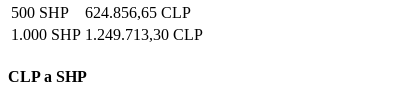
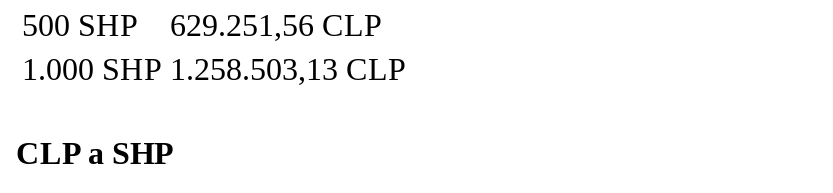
- 500 SHP 624.856,65 CLP
+ 500 SHP 629.251,56 CLP

- 1.000 SHP 1.249.713,30 CLP
+ 1.000 SHP 1.258.503,13 CLP
